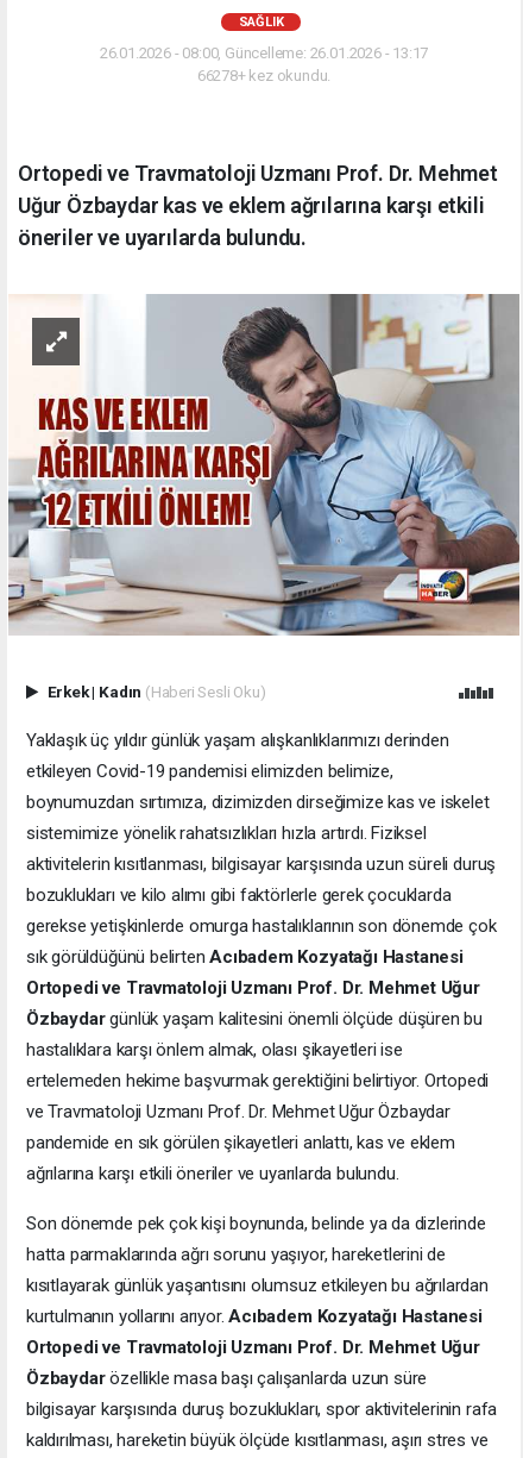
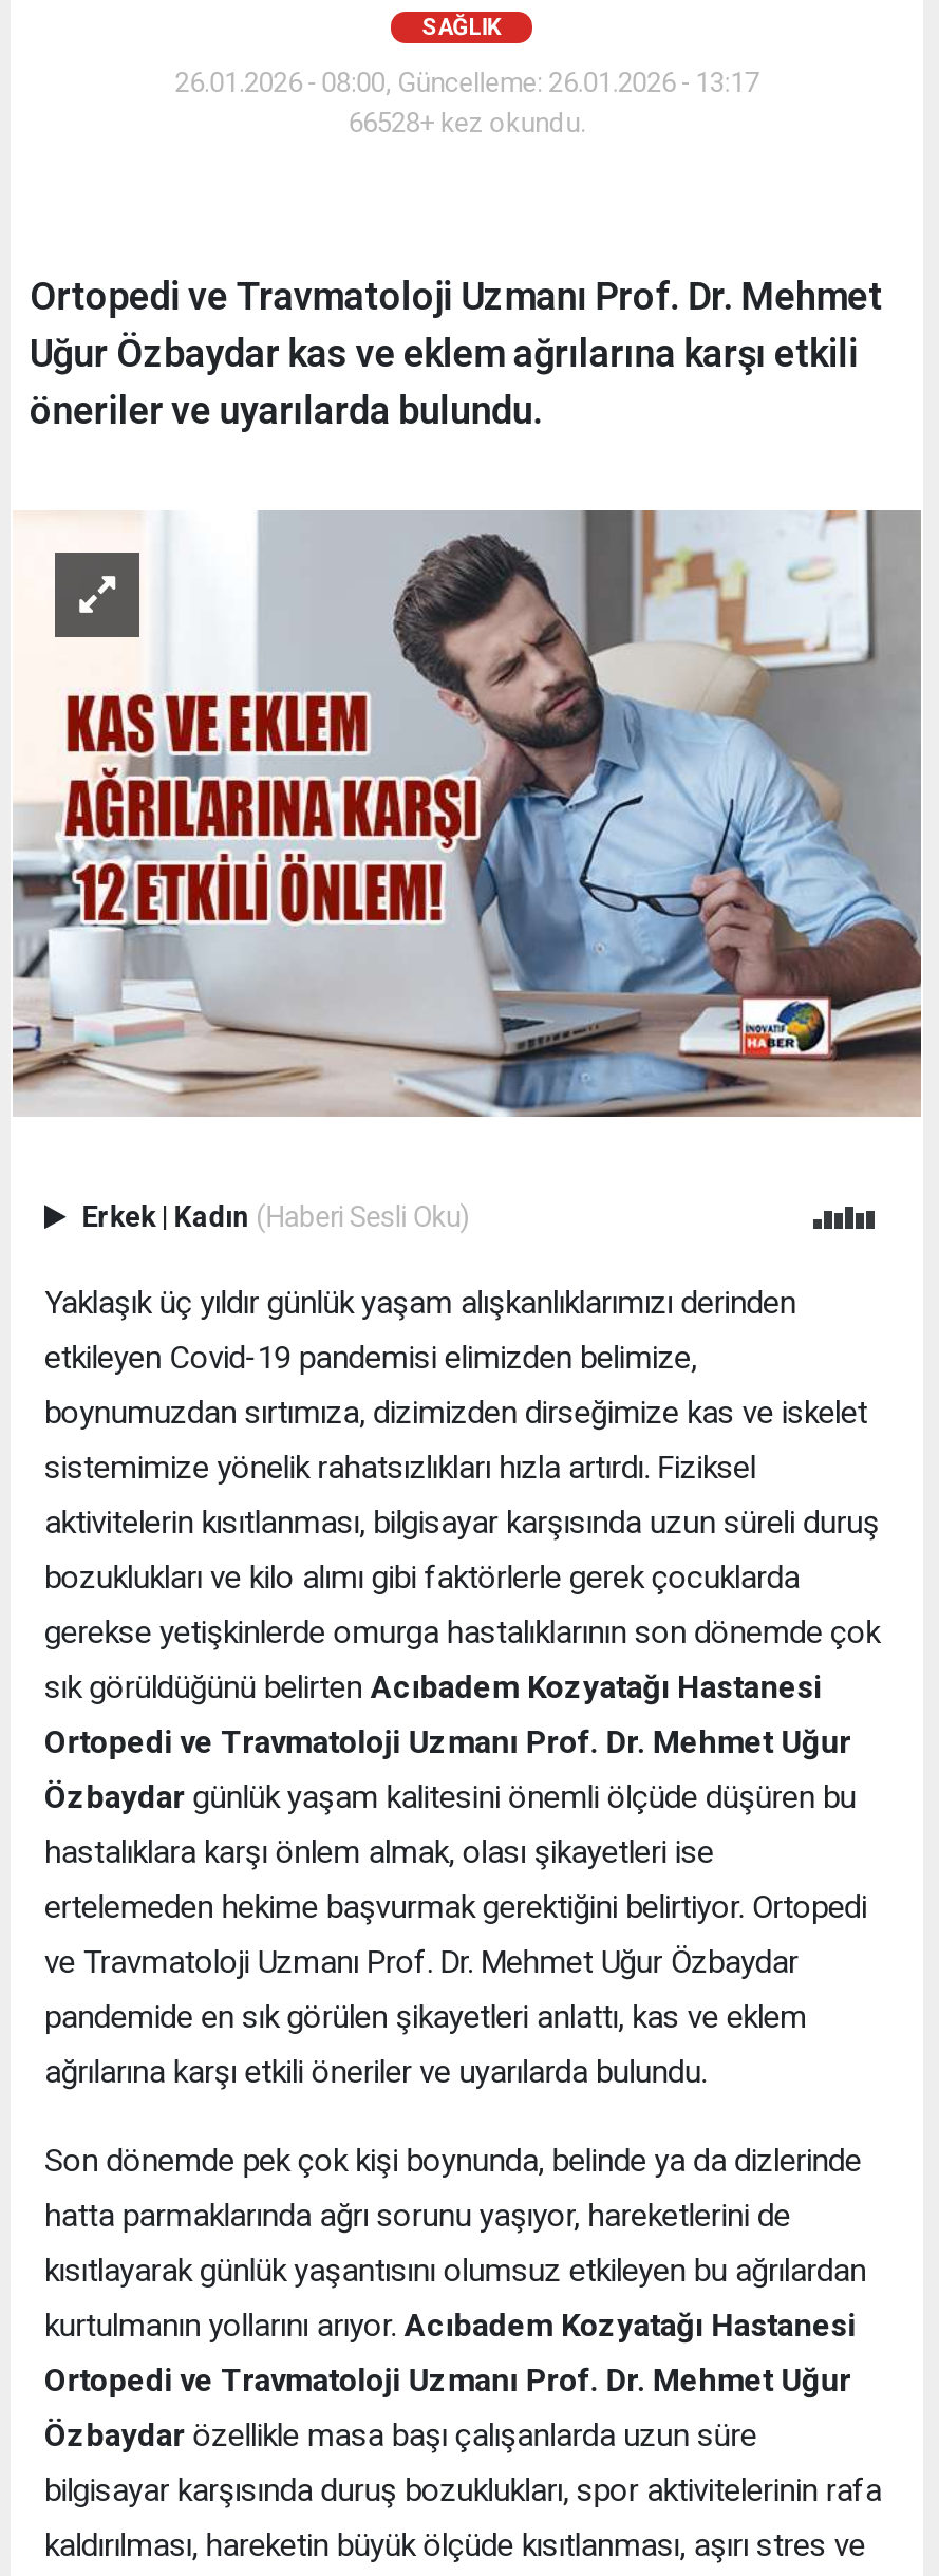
- 66278+ kez okundu.
+ 66528+ kez okundu.
